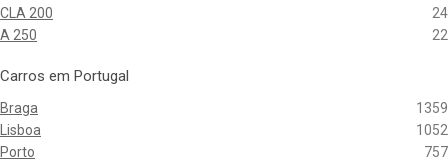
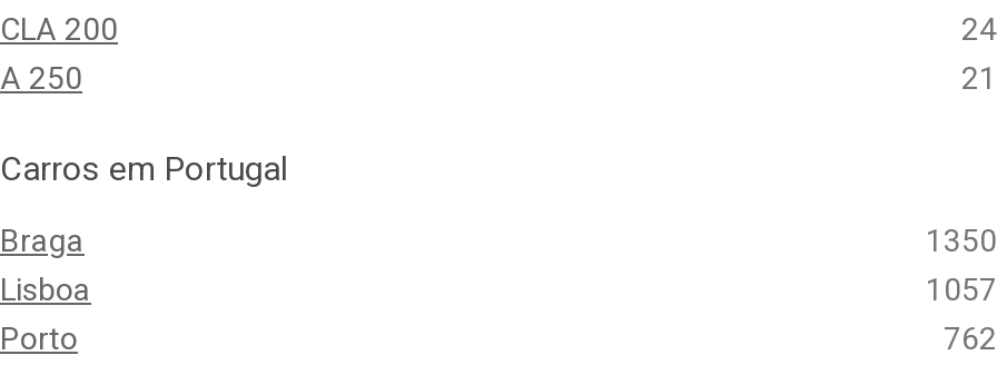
- 22
+ 21

- 1359
+ 1350

- 1052
+ 1057

- 757
+ 762
